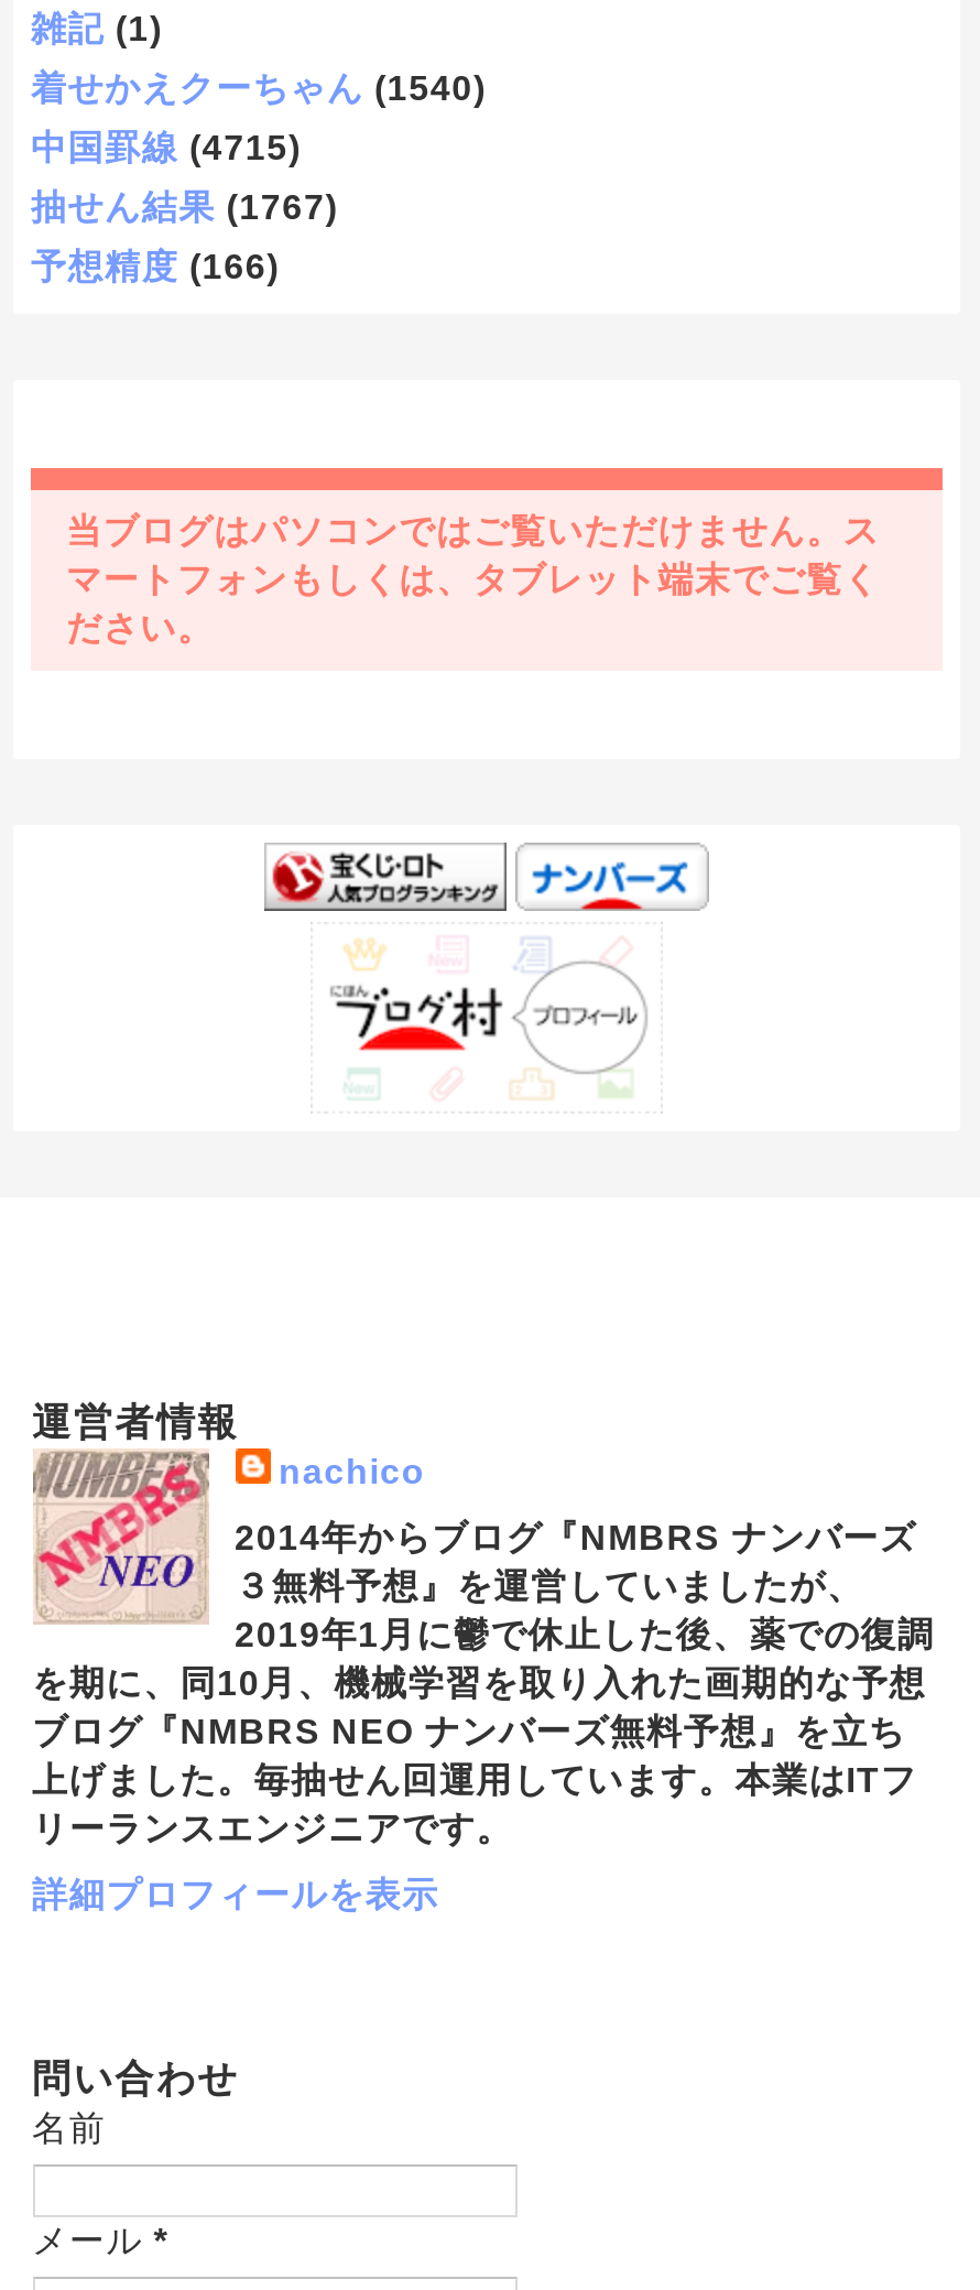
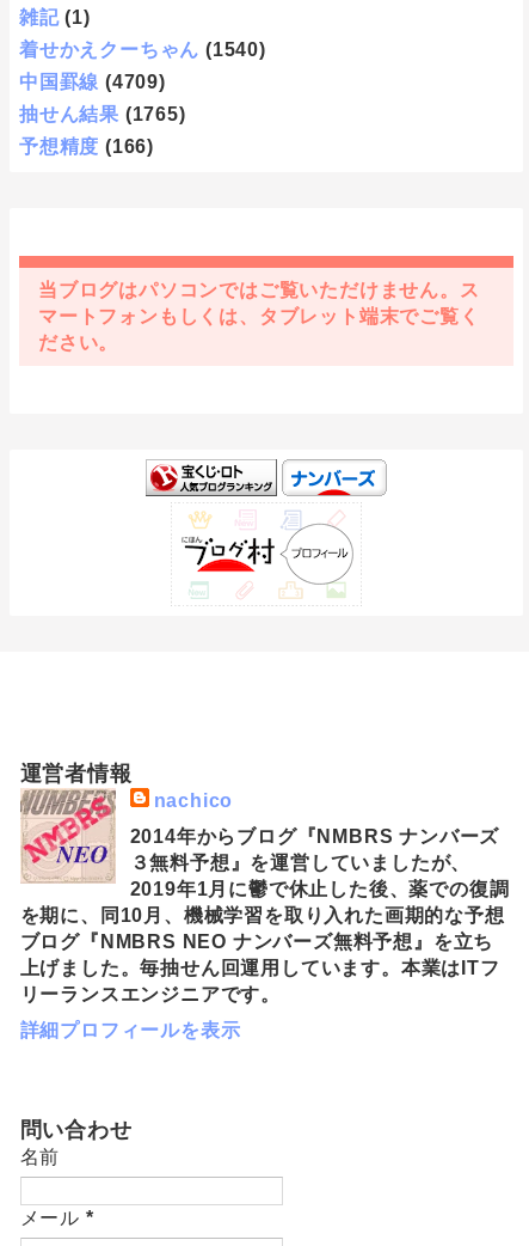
- 中国罫線 (4715)
+ 中国罫線 (4709)

- 抽せん結果 (1767)
+ 抽せん結果 (1765)
